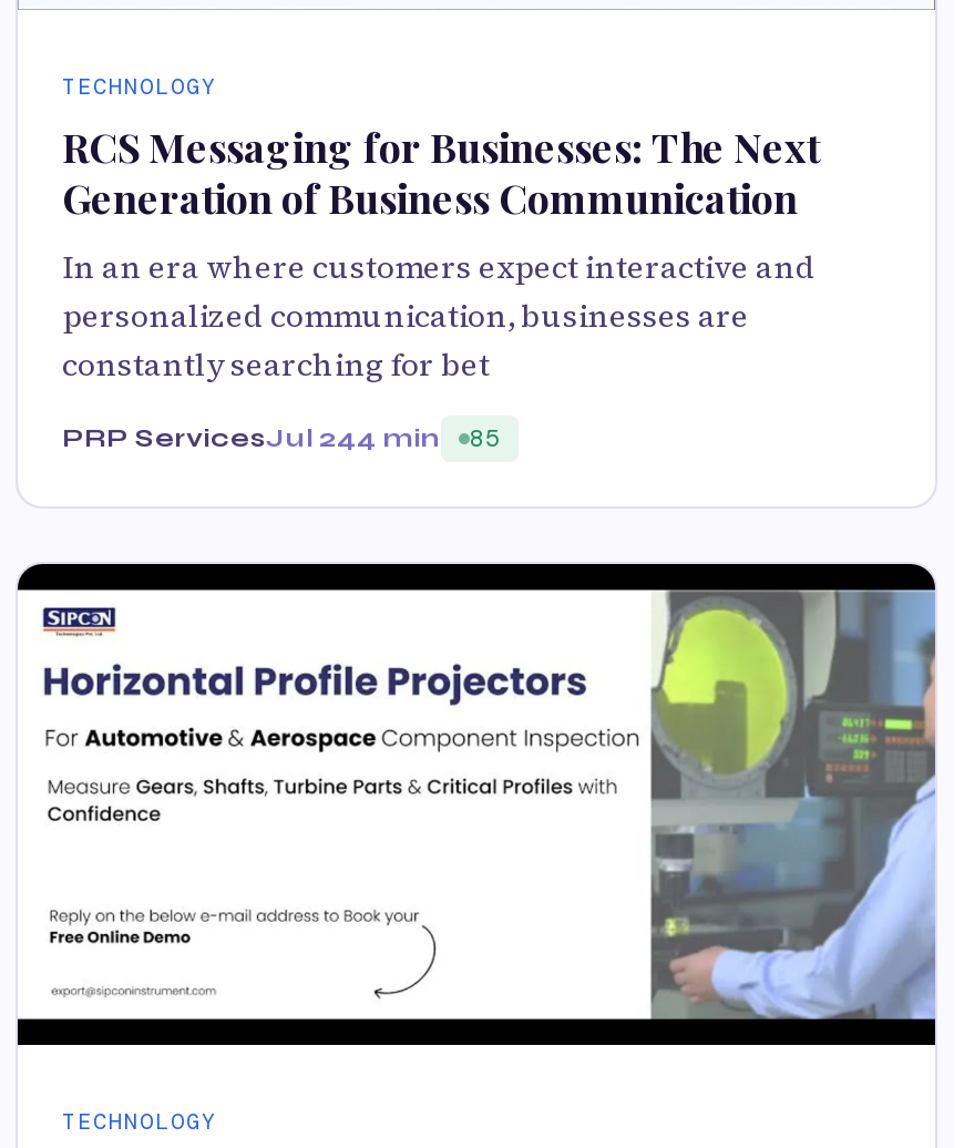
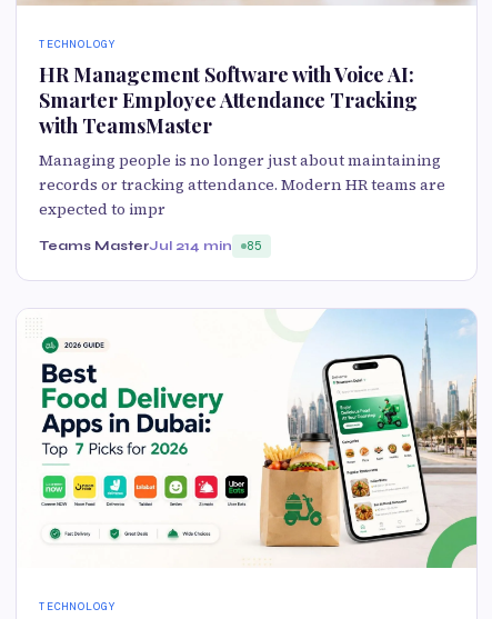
- RCS Messaging for Businesses: The Next
- Generation of Business Communication
- In an era where customers expect interactive and
- personalized communication, businesses are
- constantly searching for bet
+ HR Management Software with Voice AI:
+ Smarter Employee Attendance Tracking
+ with TeamsMaster
+ Managing people is no longer just about maintaining
+ records or tracking attendance. Modern HR teams are
+ expected to impr

- PRP ServicesJul 244 min
+ Teams MasterJul 214 min

- [image]
+ [image]
